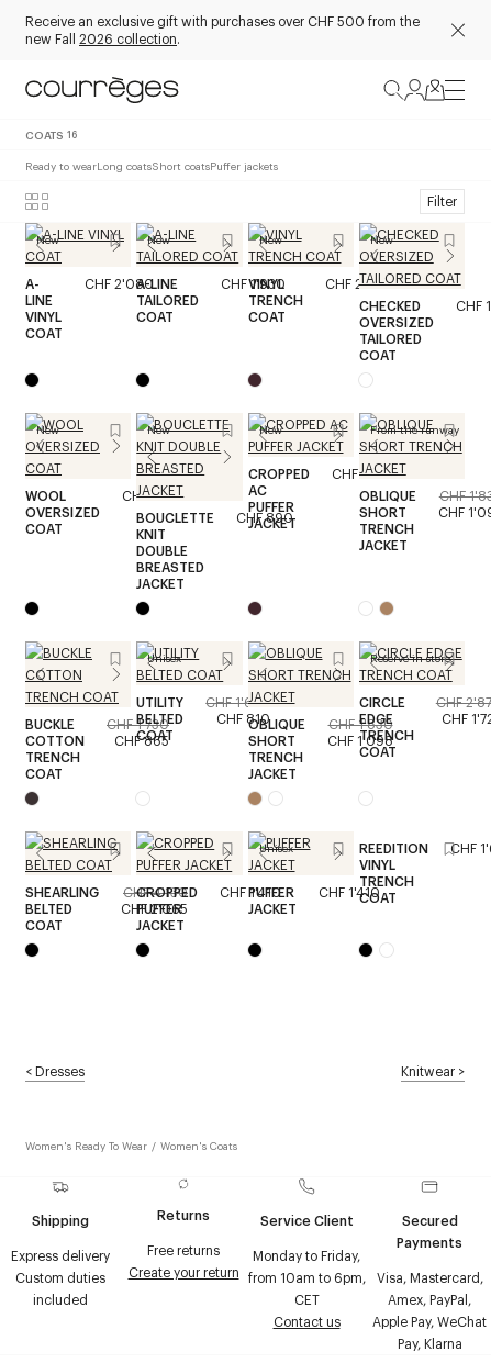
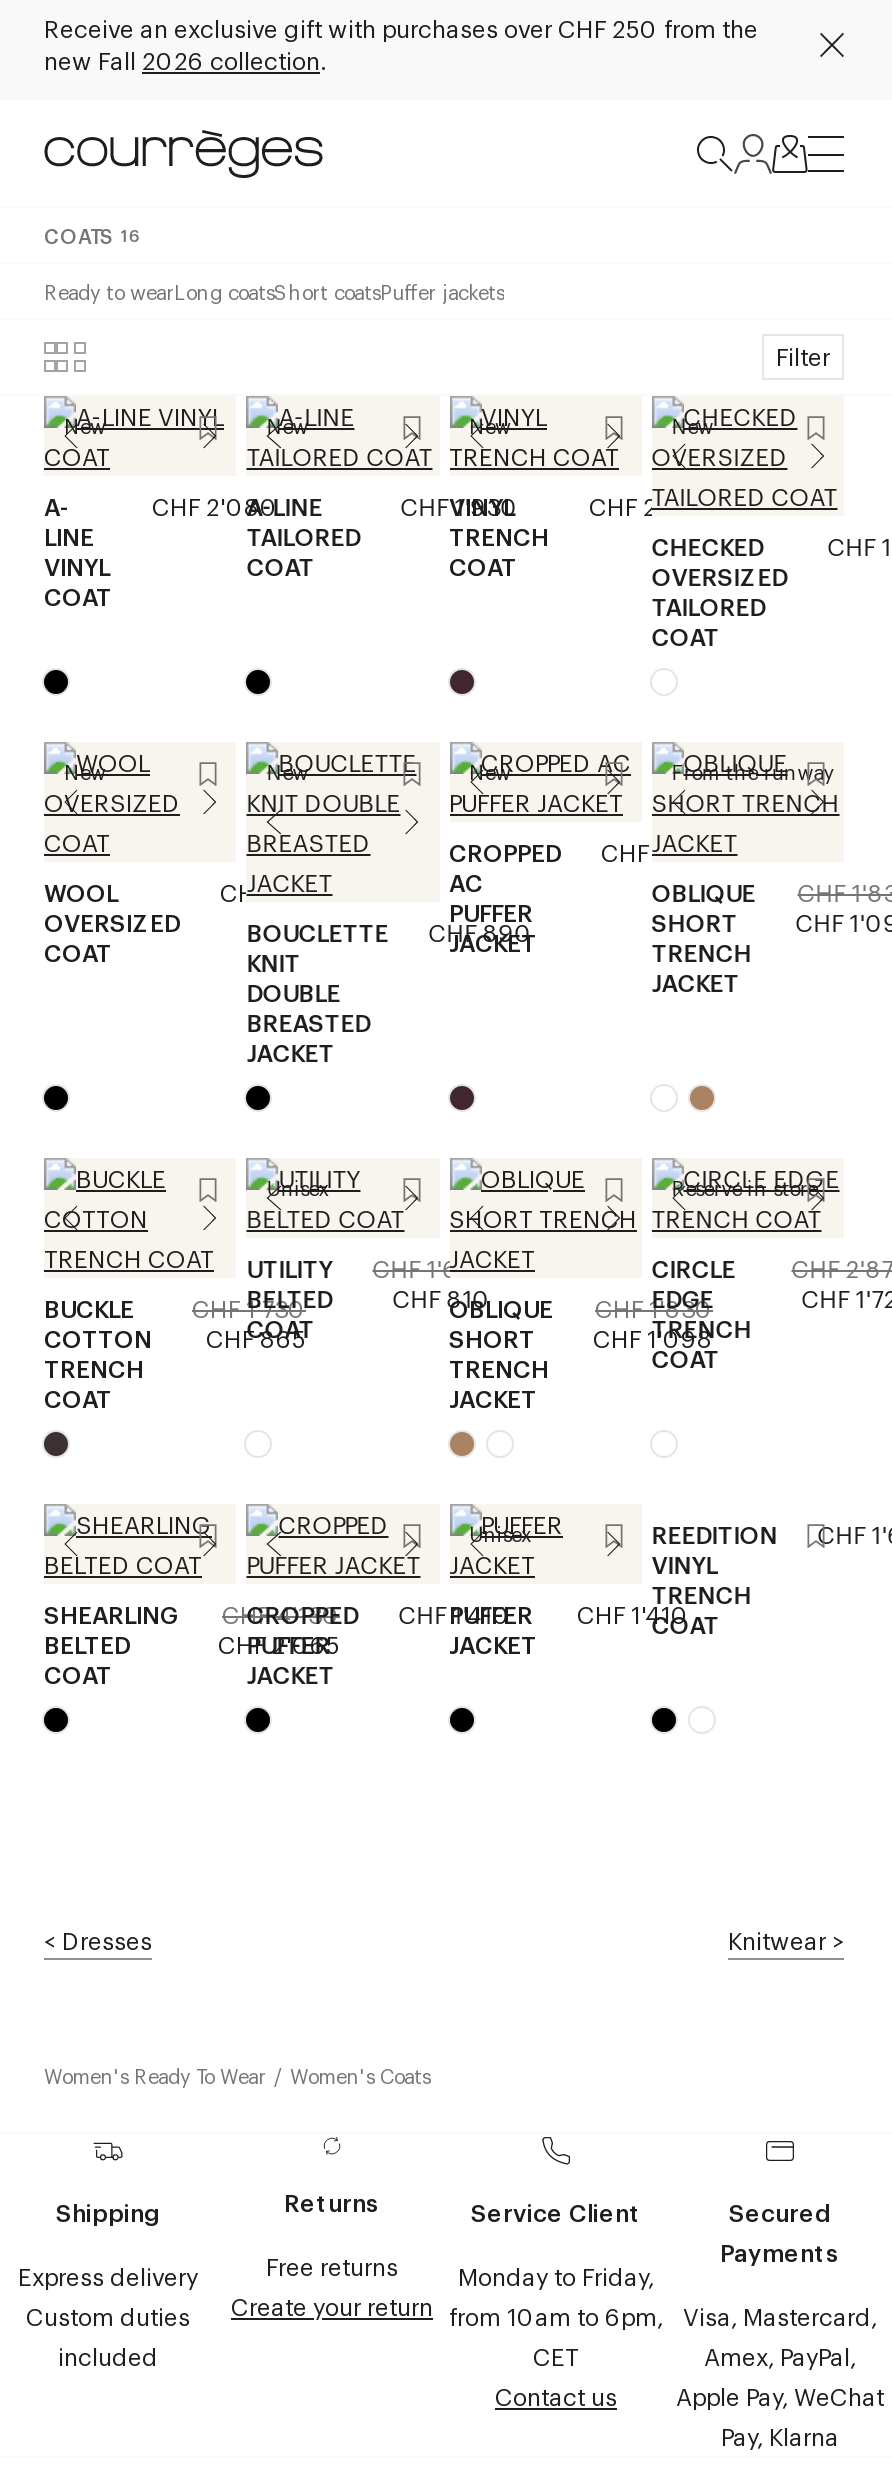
- Receive an exclusive gift with purchases over CHF 500 from the
+ Receive an exclusive gift with purchases over CHF 250 from the
